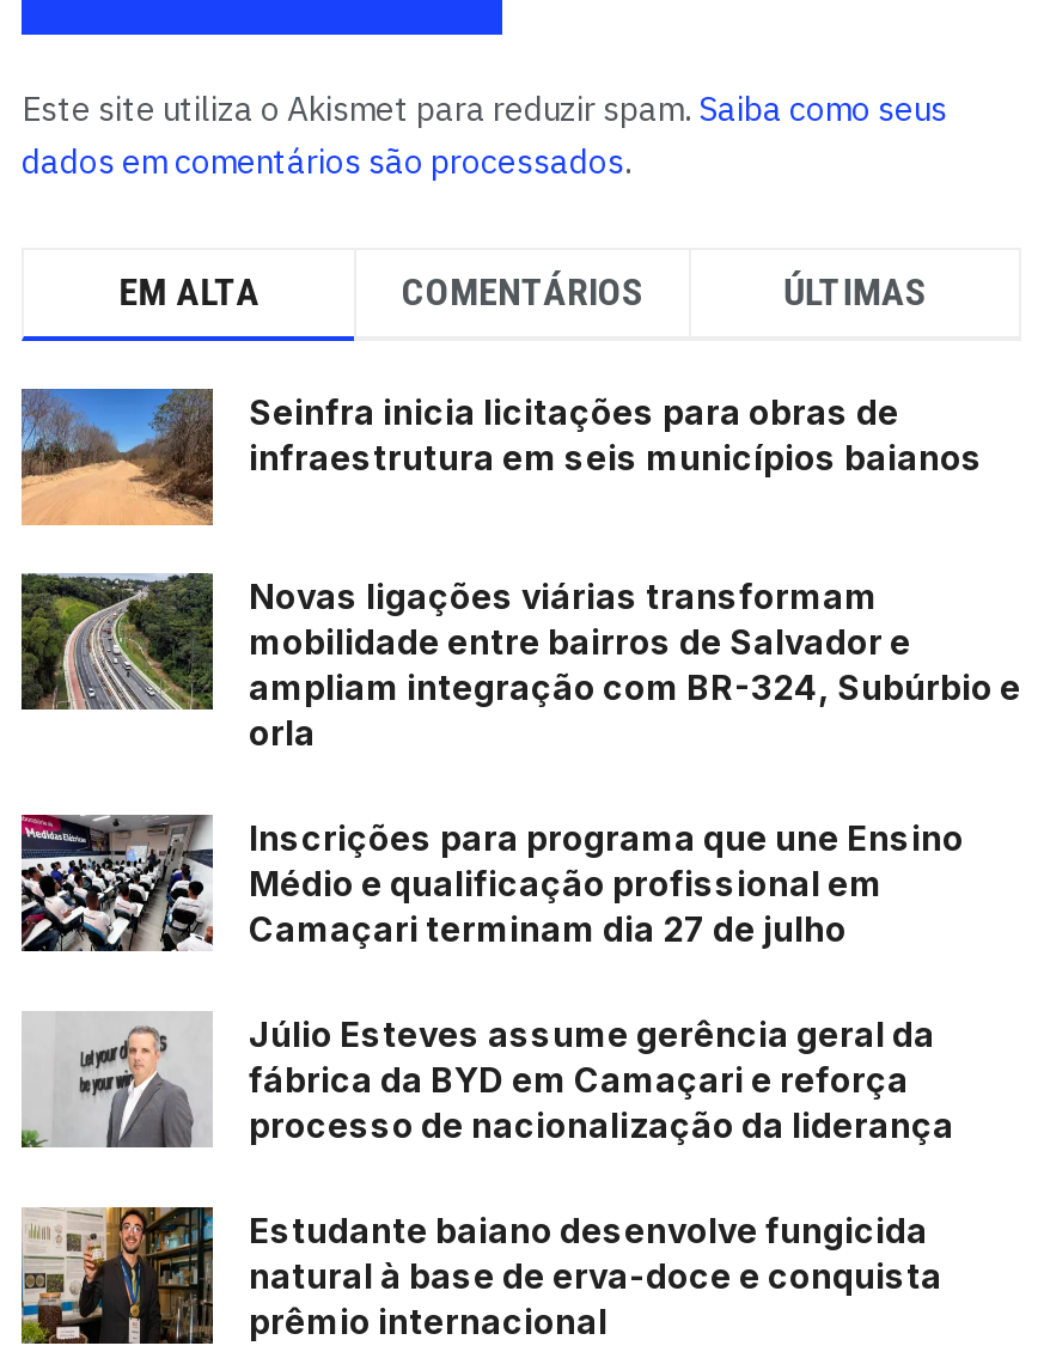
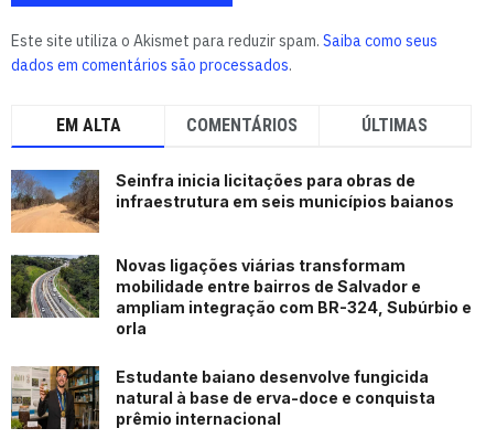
- [image]
- Inscrições para programa que une Ensino
- Médio e qualificação profissional em
- Camaçari terminam dia 27 de julho
- Júlio Esteves assume gerência geral da
- fábrica da BYD em Camaçari e reforça
- processo de nacionalização da liderança

- [image]
